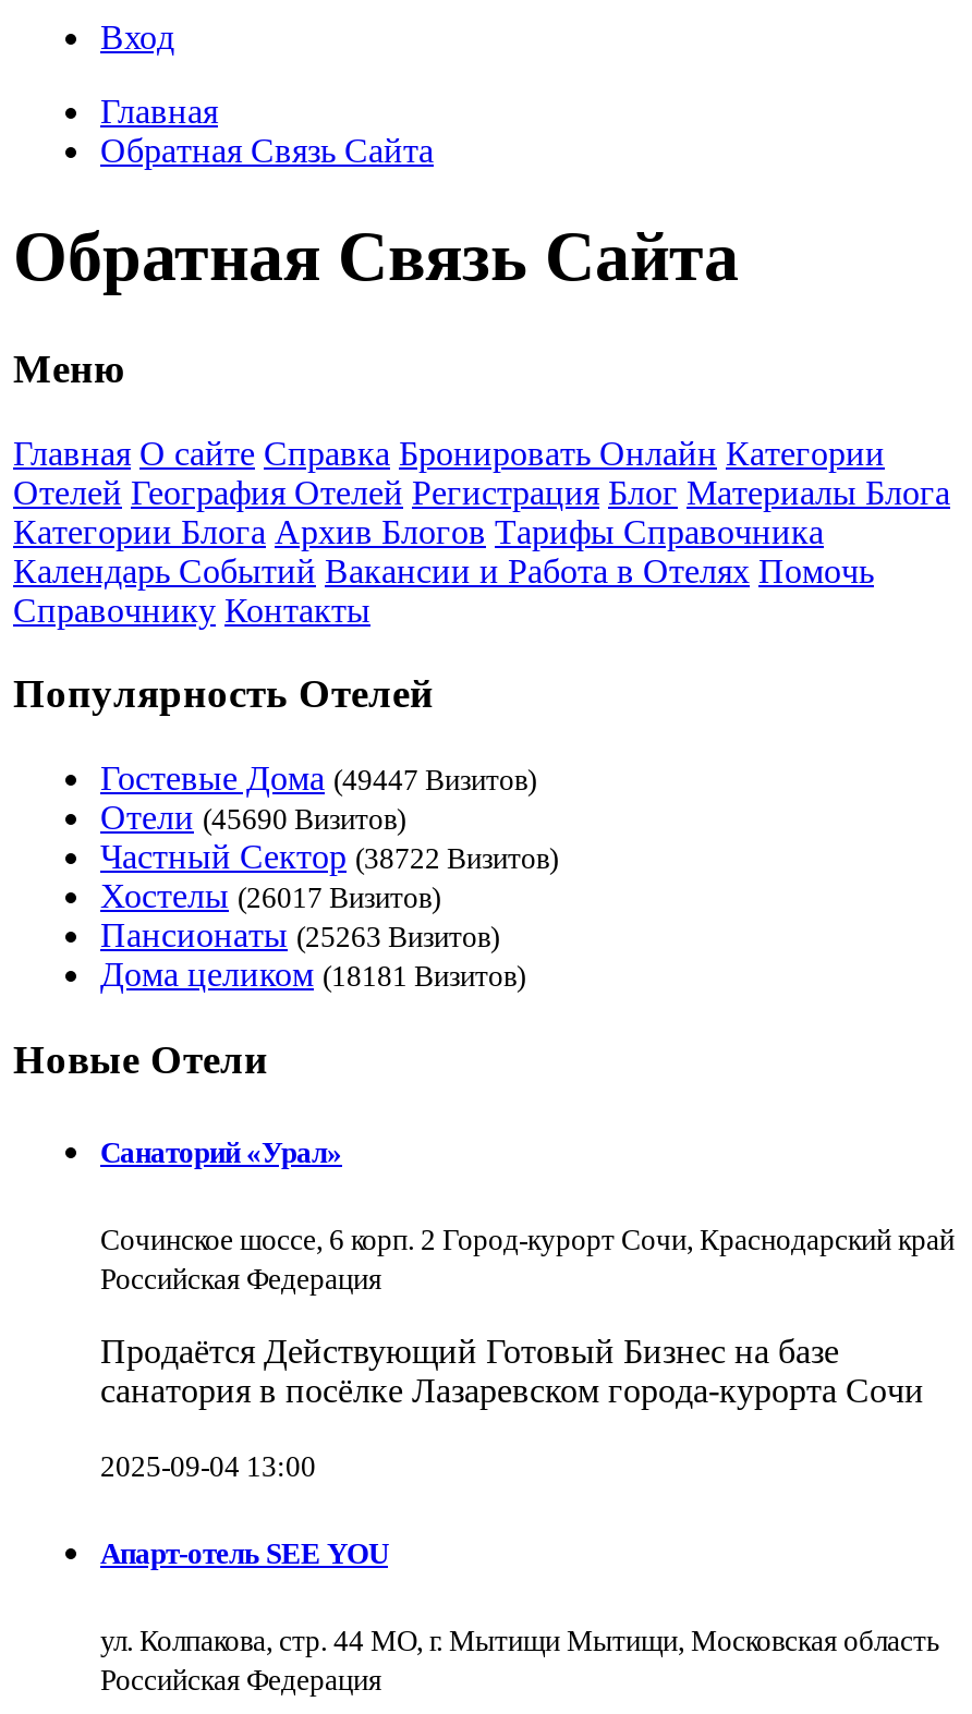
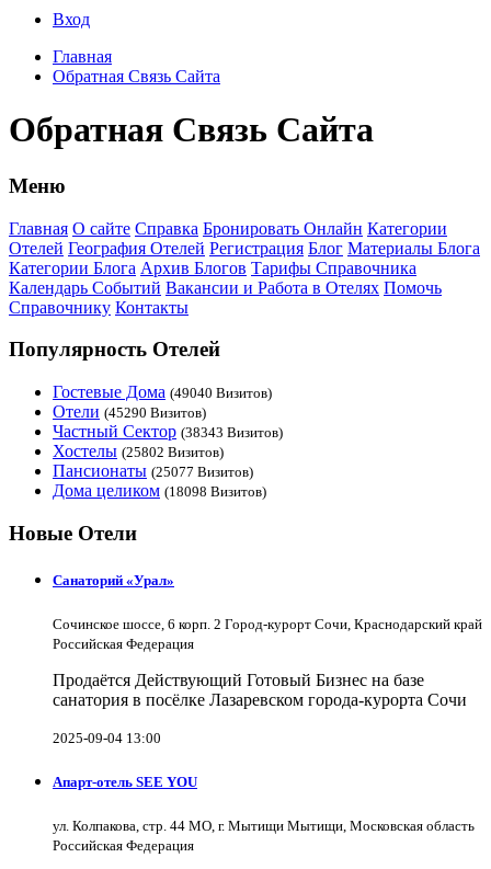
- Гостевые Дома (49447 Визитов)
+ Гостевые Дома (49040 Визитов)

- Отели (45690 Визитов)
+ Отели (45290 Визитов)

- Частный Сектор (38722 Визитов)
+ Частный Сектор (38343 Визитов)

- Хостелы (26017 Визитов)
+ Хостелы (25802 Визитов)

- Пансионаты (25263 Визитов)
+ Пансионаты (25077 Визитов)

- Дома целиком (18181 Визитов)
+ Дома целиком (18098 Визитов)
